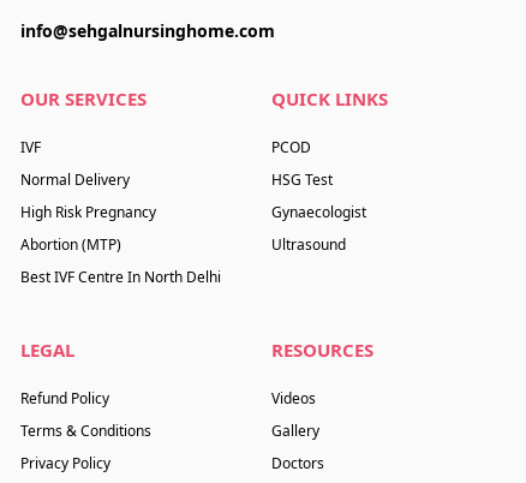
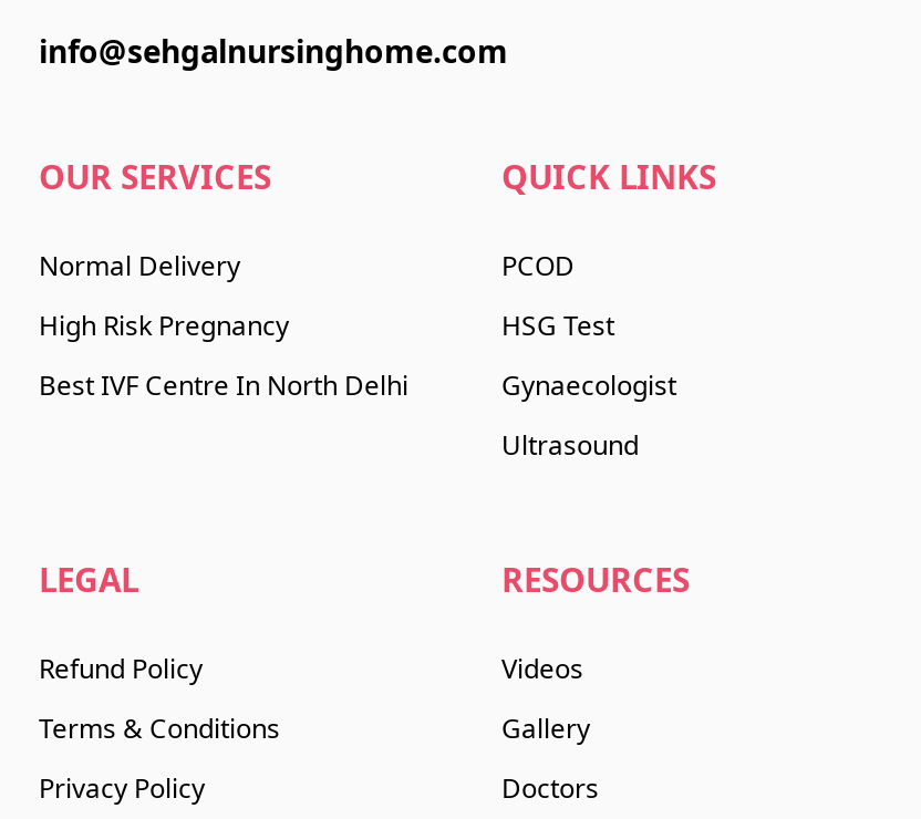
- IVF

- Abortion (MTP)

moved up: Best IVF Centre In North Delhi
